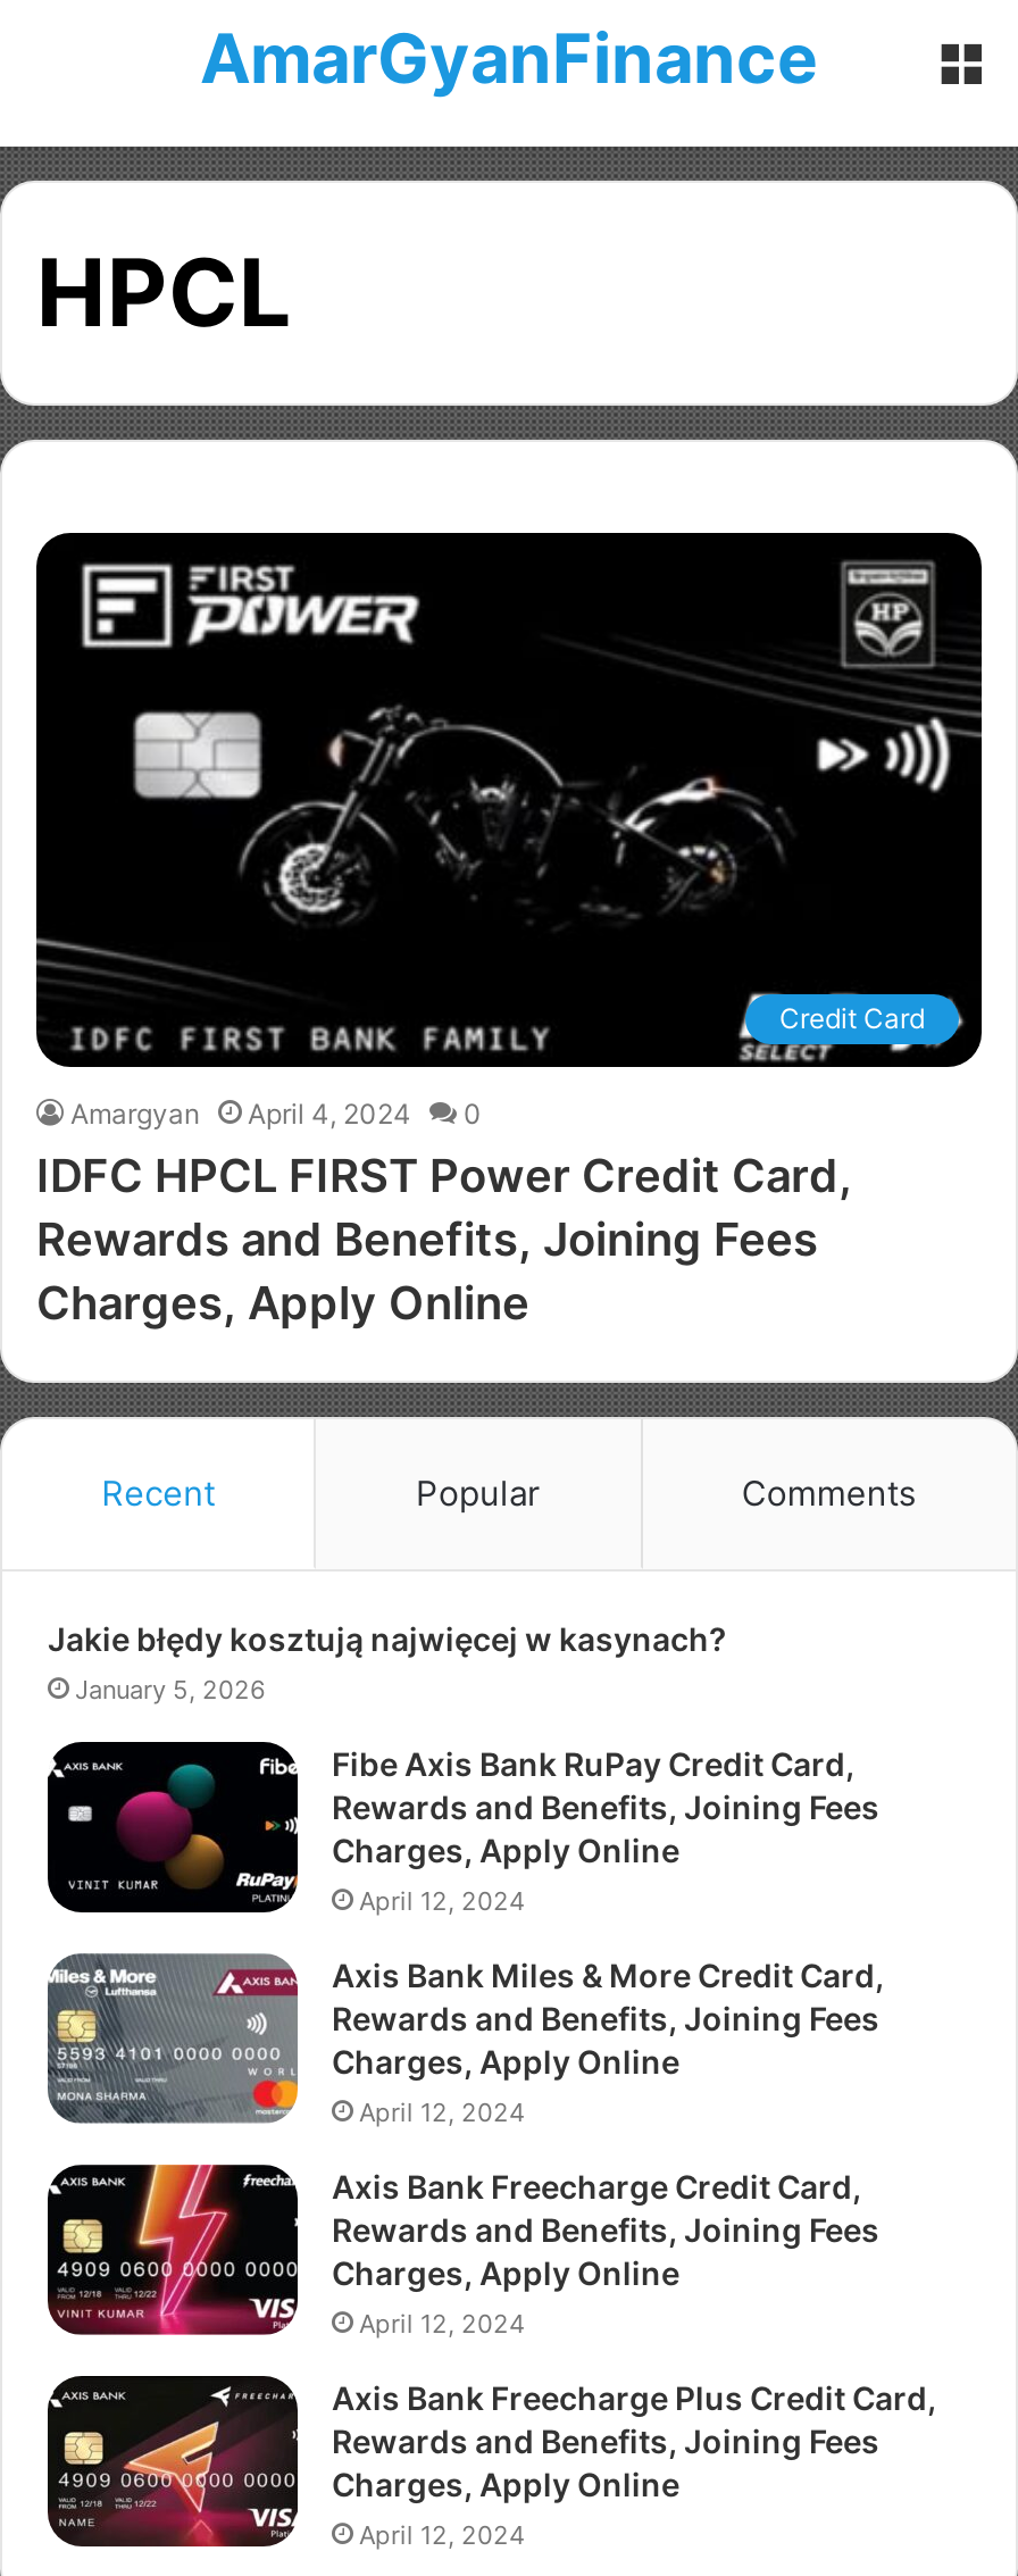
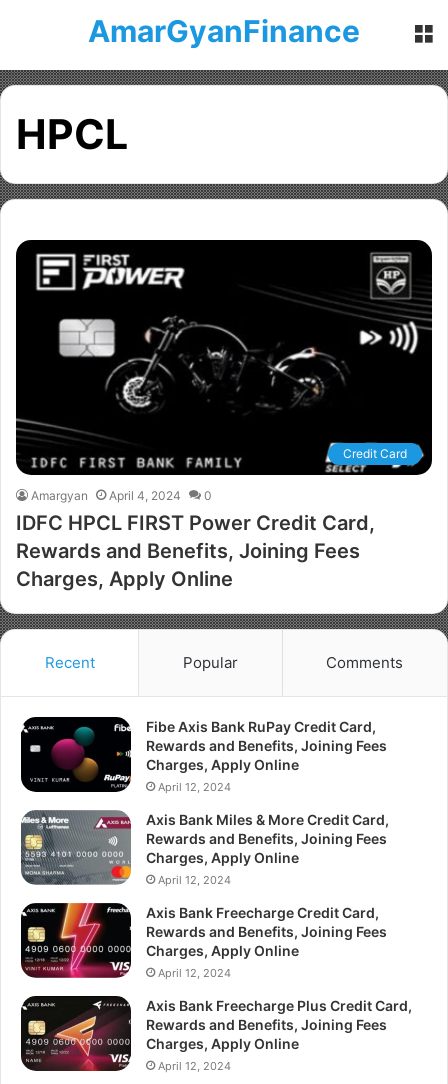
- Jakie błędy kosztują najwięcej w kasynach?
- January 5, 2026
